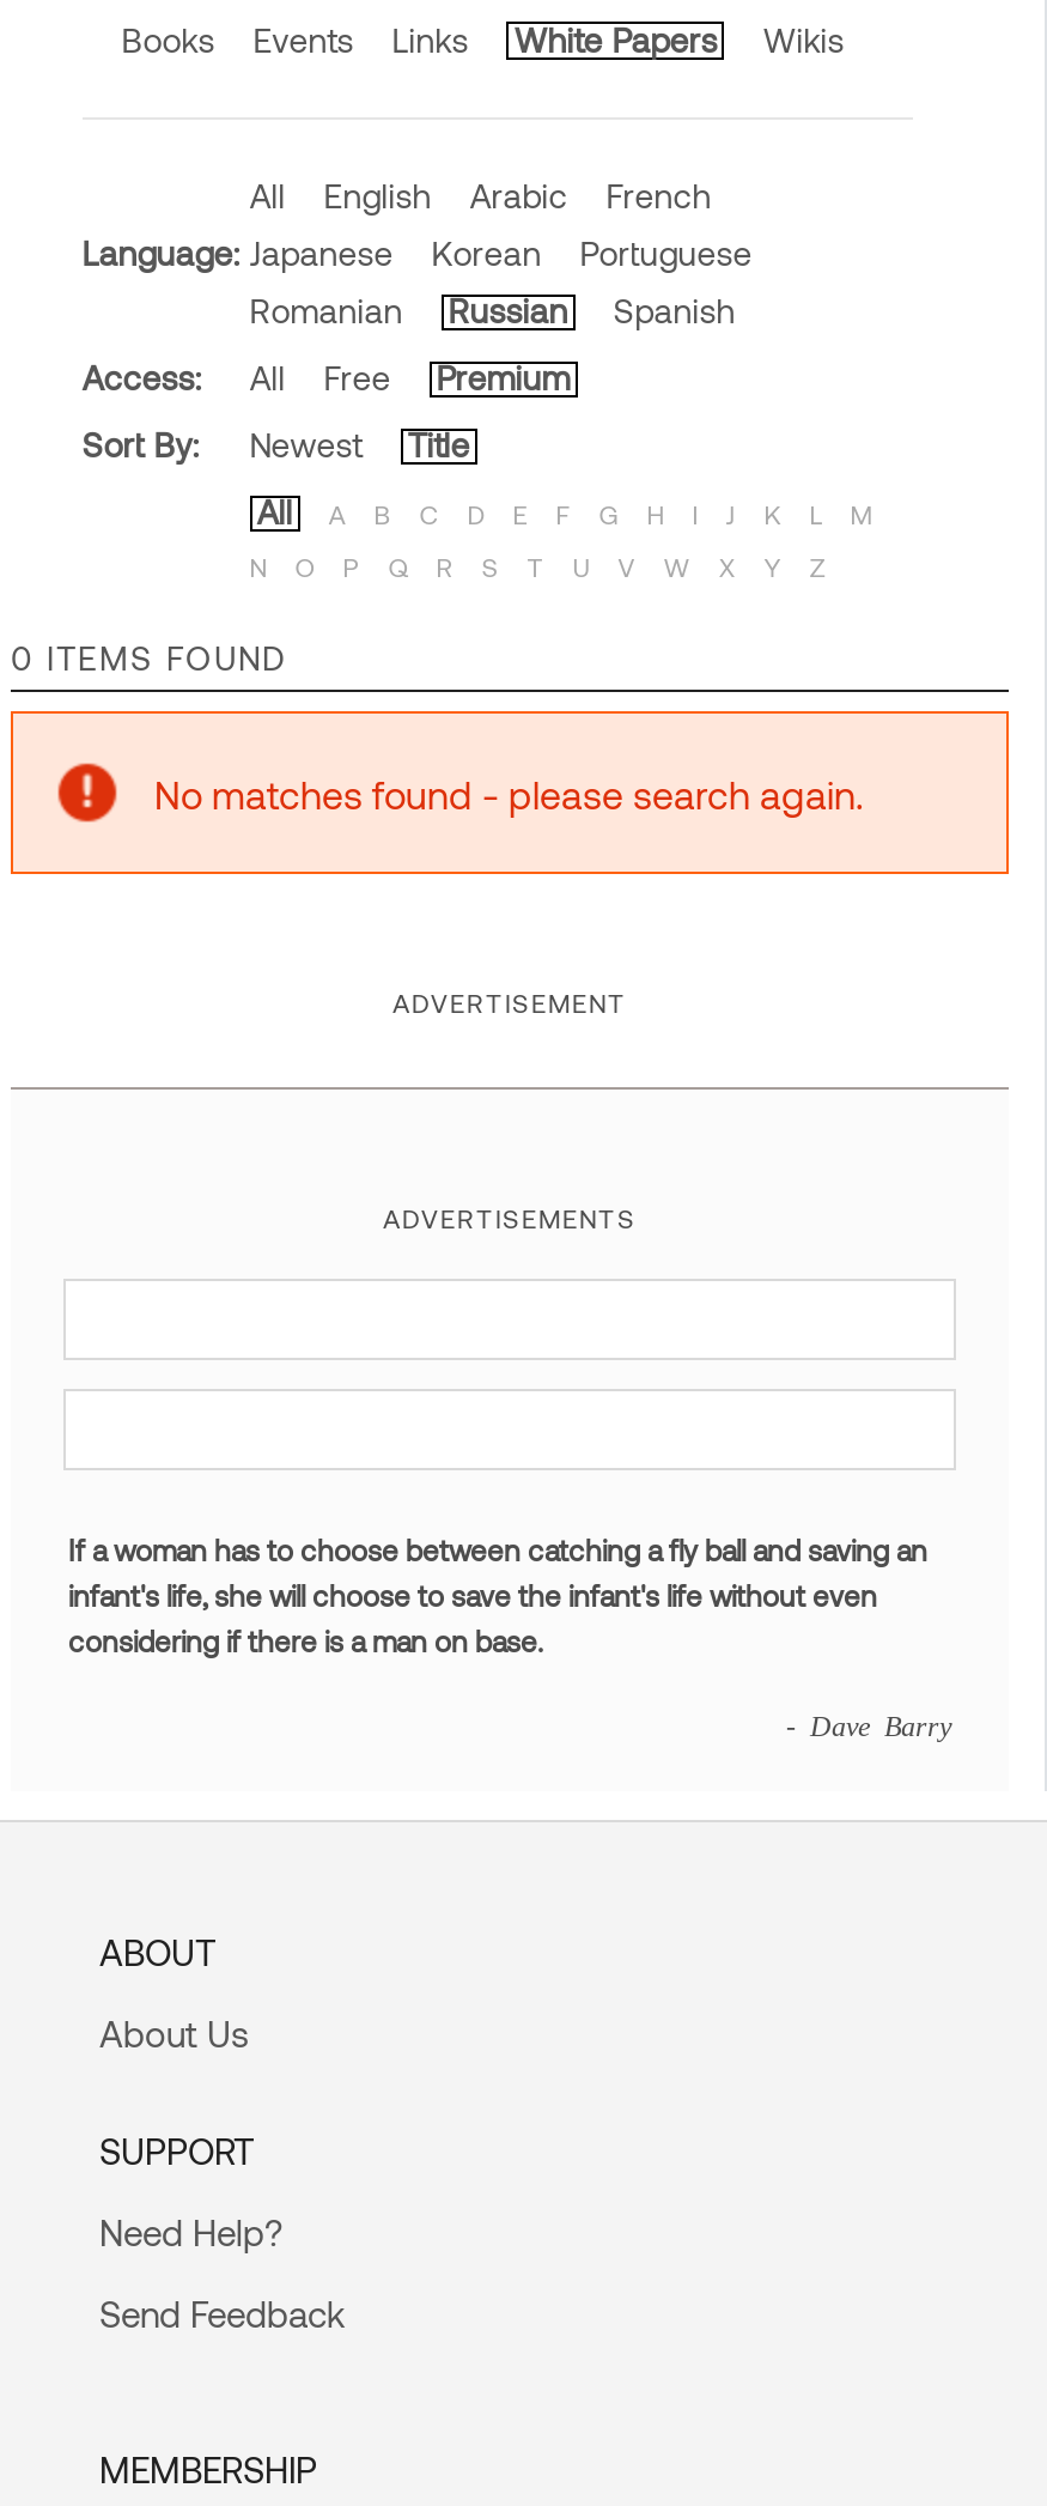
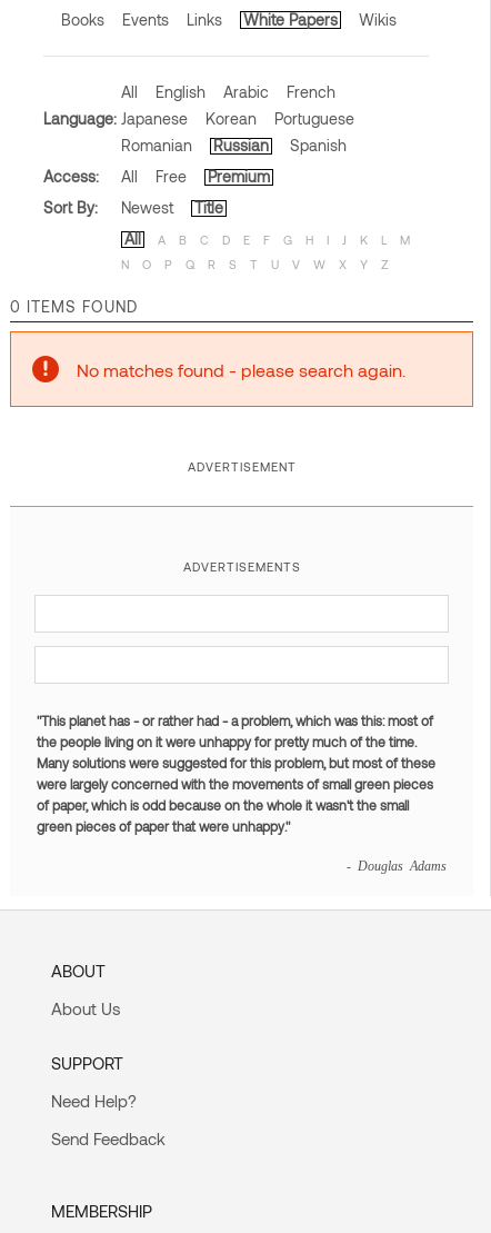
- If a woman has to choose between catching a fly ball and saving an
- infant's life, she will choose to save the infant's life without even
- considering if there is a man on base.
+ "This planet has - or rather had - a problem, which was this: most of
+ the people living on it were unhappy for pretty much of the time.
+ Many solutions were suggested for this problem, but most of these
+ were largely concerned with the movements of small green pieces
+ of paper, which is odd because on the whole it wasn't the small
+ green pieces of paper that were unhappy."

- - Dave Barry
+ - Douglas Adams
